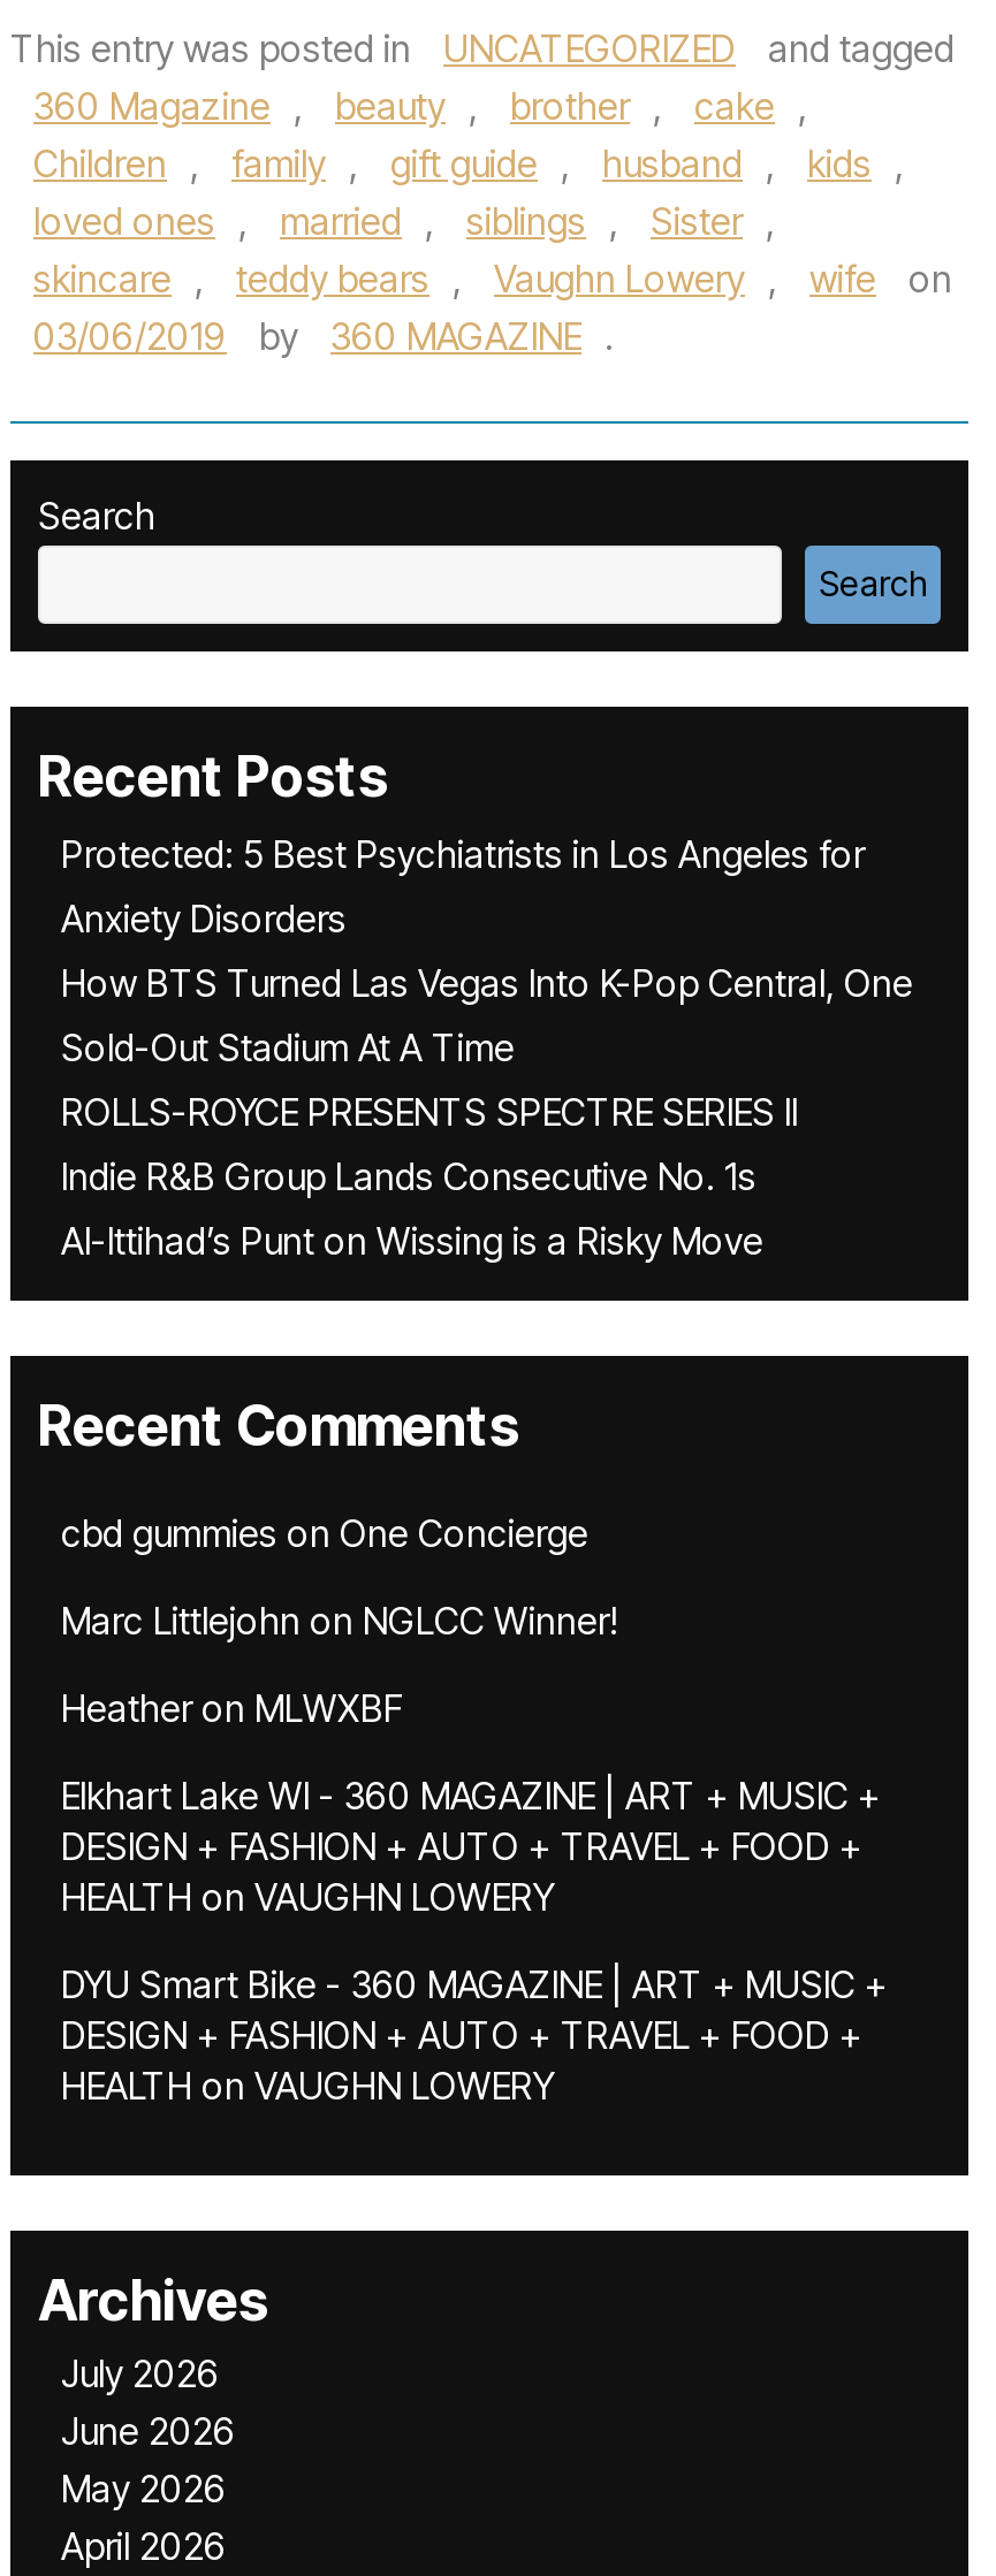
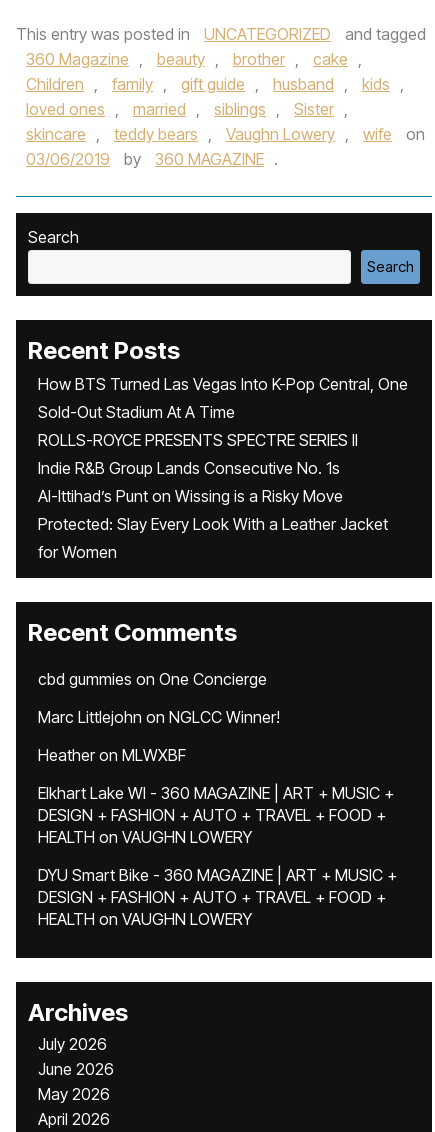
- Protected: 5 Best Psychiatrists in Los Angeles for
- Anxiety Disorders

moved up: How BTS Turned Las Vegas Into K-Pop Central, One | Sold-Out Stadium At A Time | ROLLS-ROYCE PRESENTS SPECTRE SERIES II | Indie R&B Group Lands Consecutive No. 1s | Al-Ittihad’s Punt on Wissing is a Risky Move

+ Protected: Slay Every Look With a Leather Jacket
+ for Women
